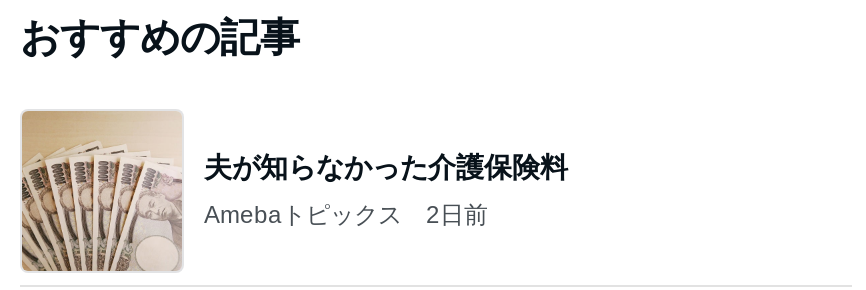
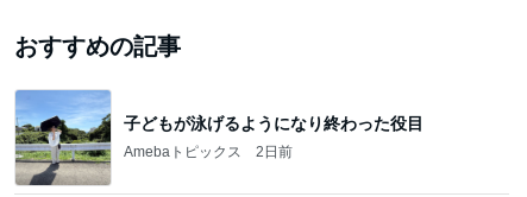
- [image]
- 夫が知らなかった介護保険料
+ [image]
+ 子どもが泳げるようになり終わった役目
